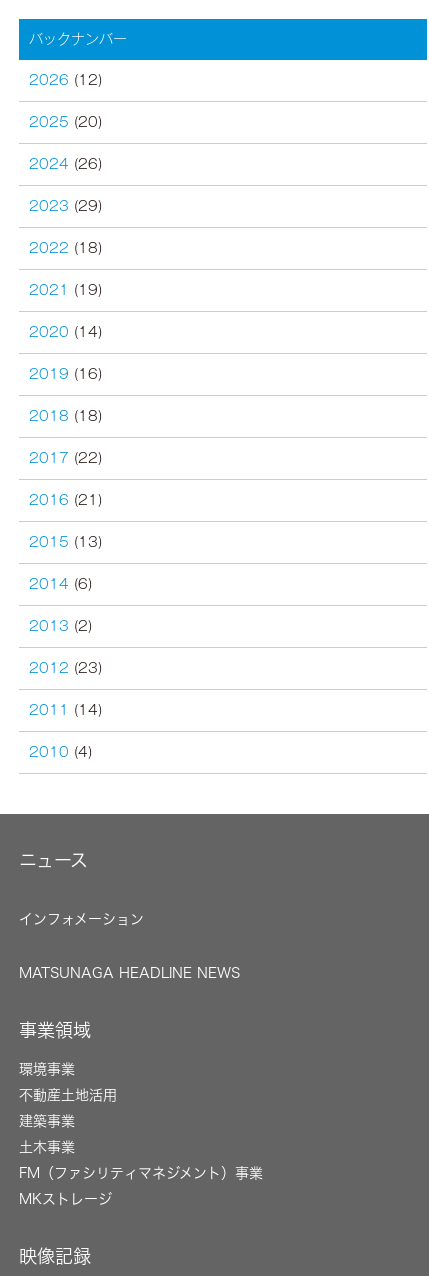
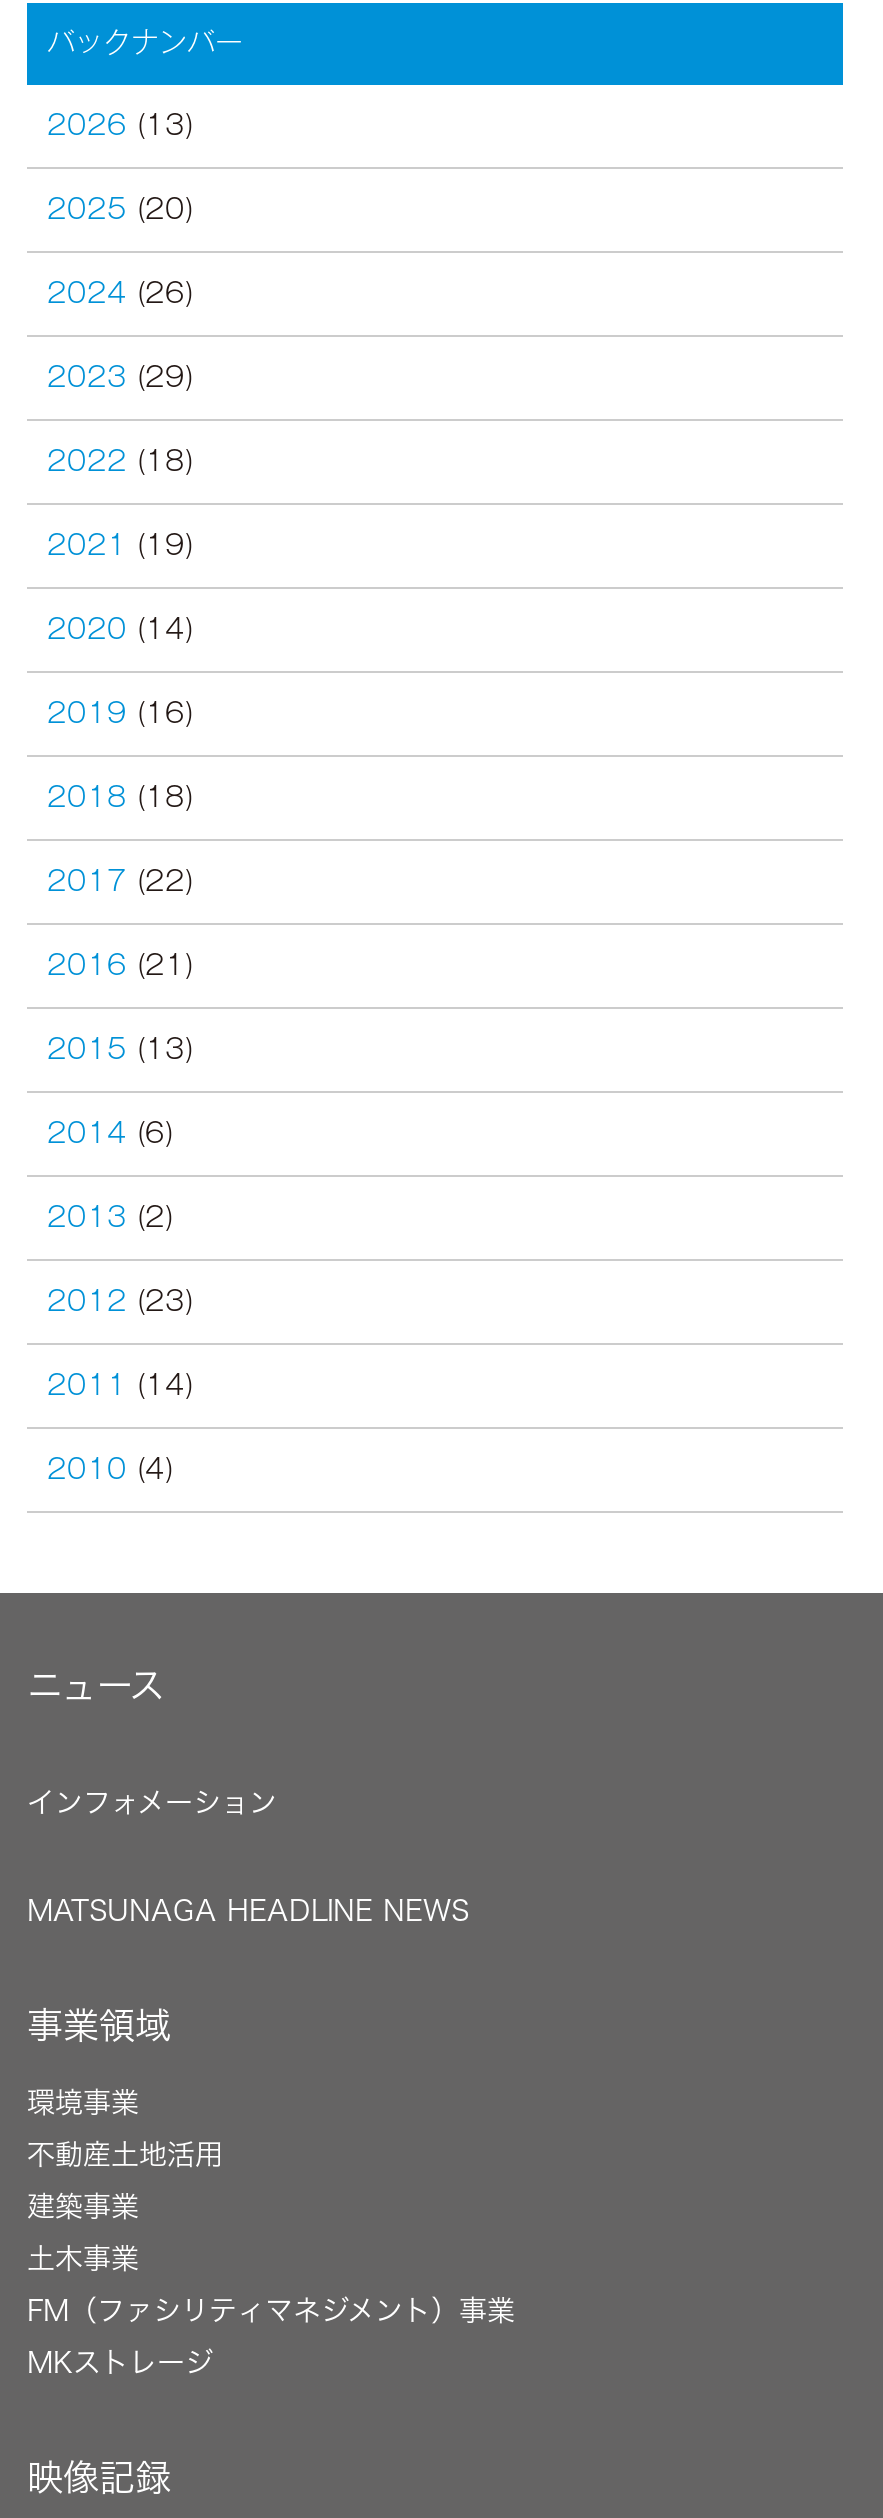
- 2026 (12)
+ 2026 (13)
